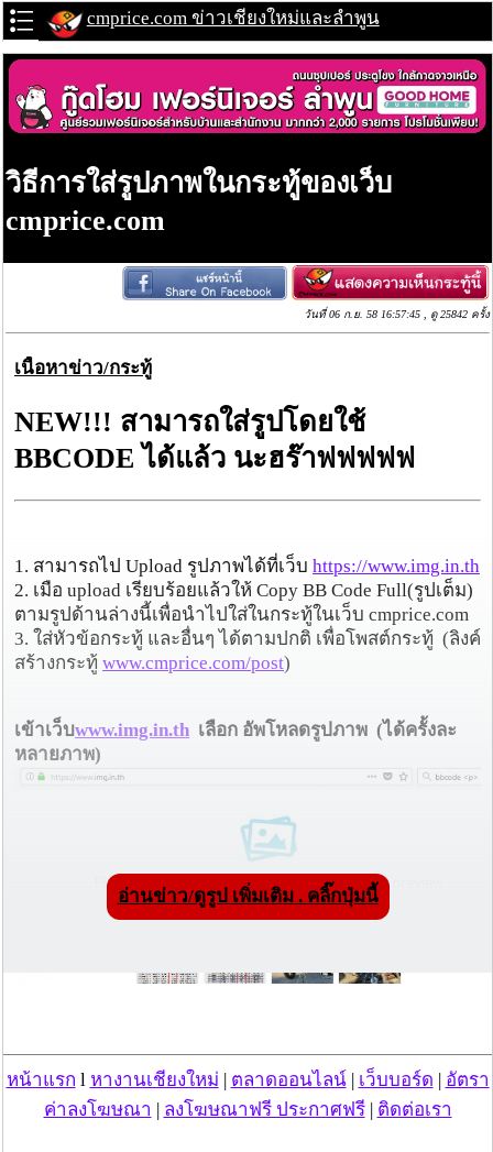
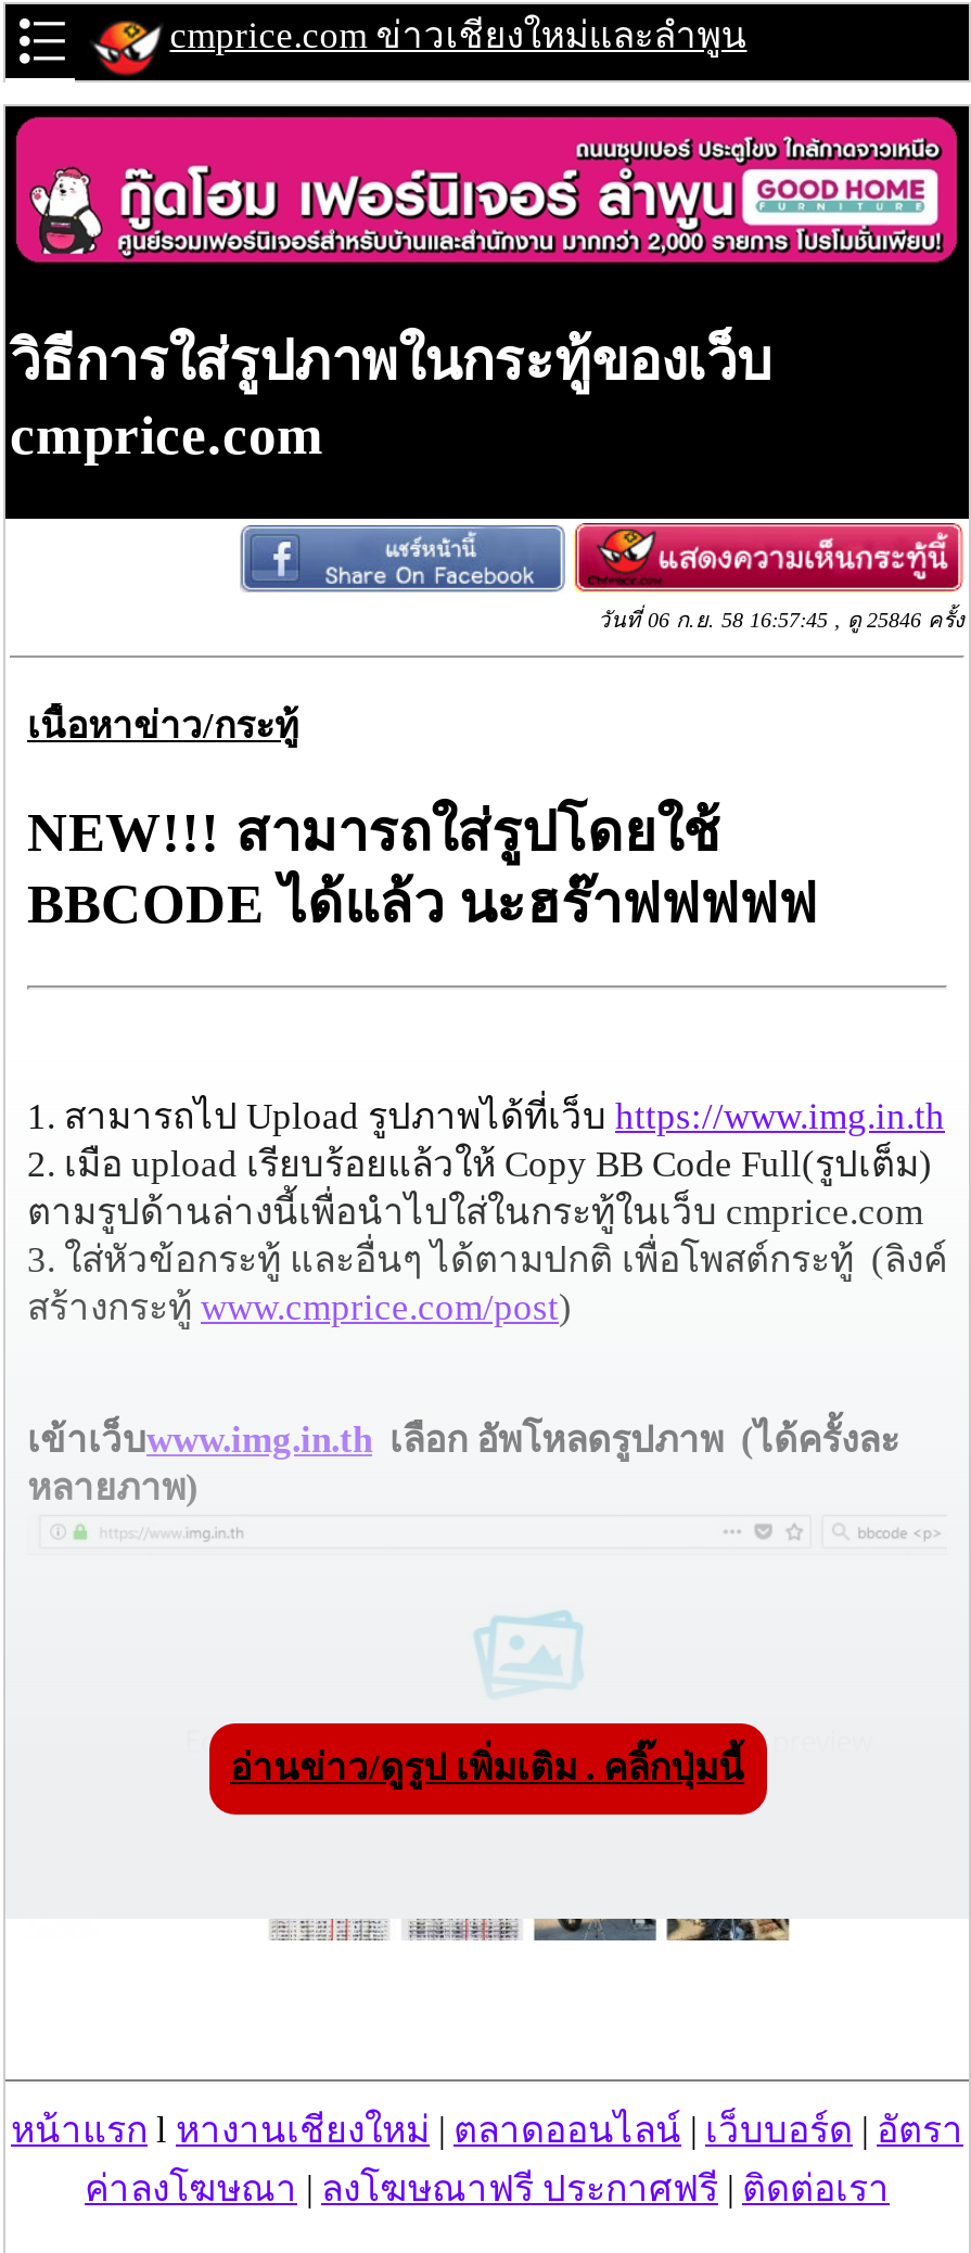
- วันที่ 06 ก.ย. 58 16:57:45 , ดู 25842 ครั้ง
+ วันที่ 06 ก.ย. 58 16:57:45 , ดู 25846 ครั้ง
